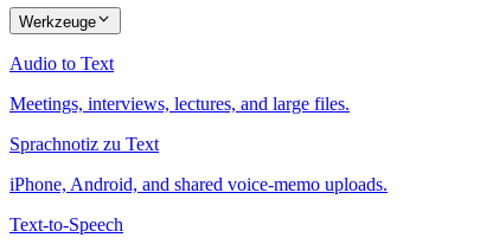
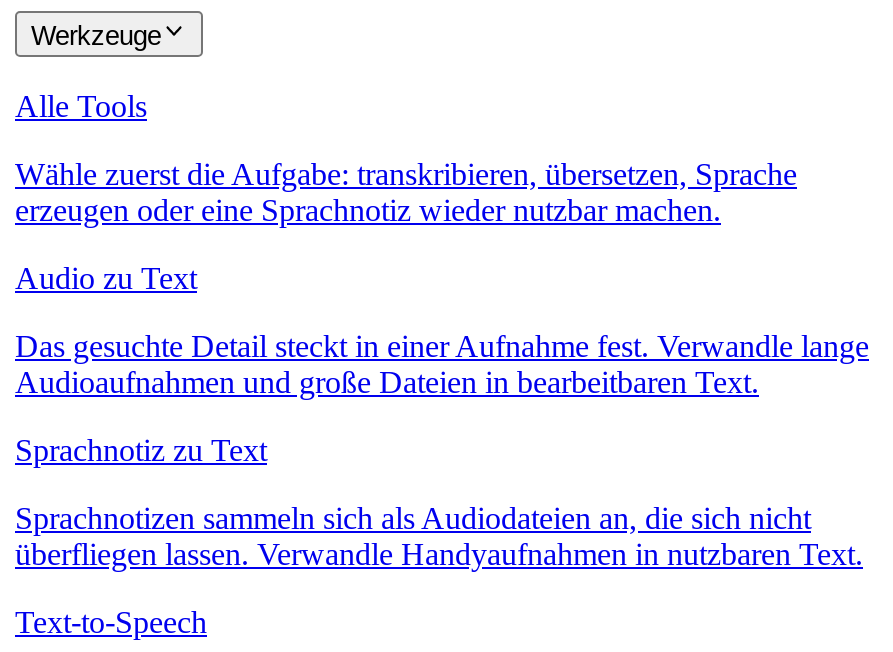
- Audio to Text
- Meetings, interviews, lectures, and large files.
+ Alle Tools
+ Wähle zuerst die Aufgabe: transkribieren, übersetzen, Sprache
+ erzeugen oder eine Sprachnotiz wieder nutzbar machen.
+ Audio zu Text
+ Das gesuchte Detail steckt in einer Aufnahme fest. Verwandle lange
+ Audioaufnahmen und große Dateien in bearbeitbaren Text.

- iPhone, Android, and shared voice-memo uploads.
+ Sprachnotizen sammeln sich als Audiodateien an, die sich nicht
+ überfliegen lassen. Verwandle Handyaufnahmen in nutzbaren Text.
